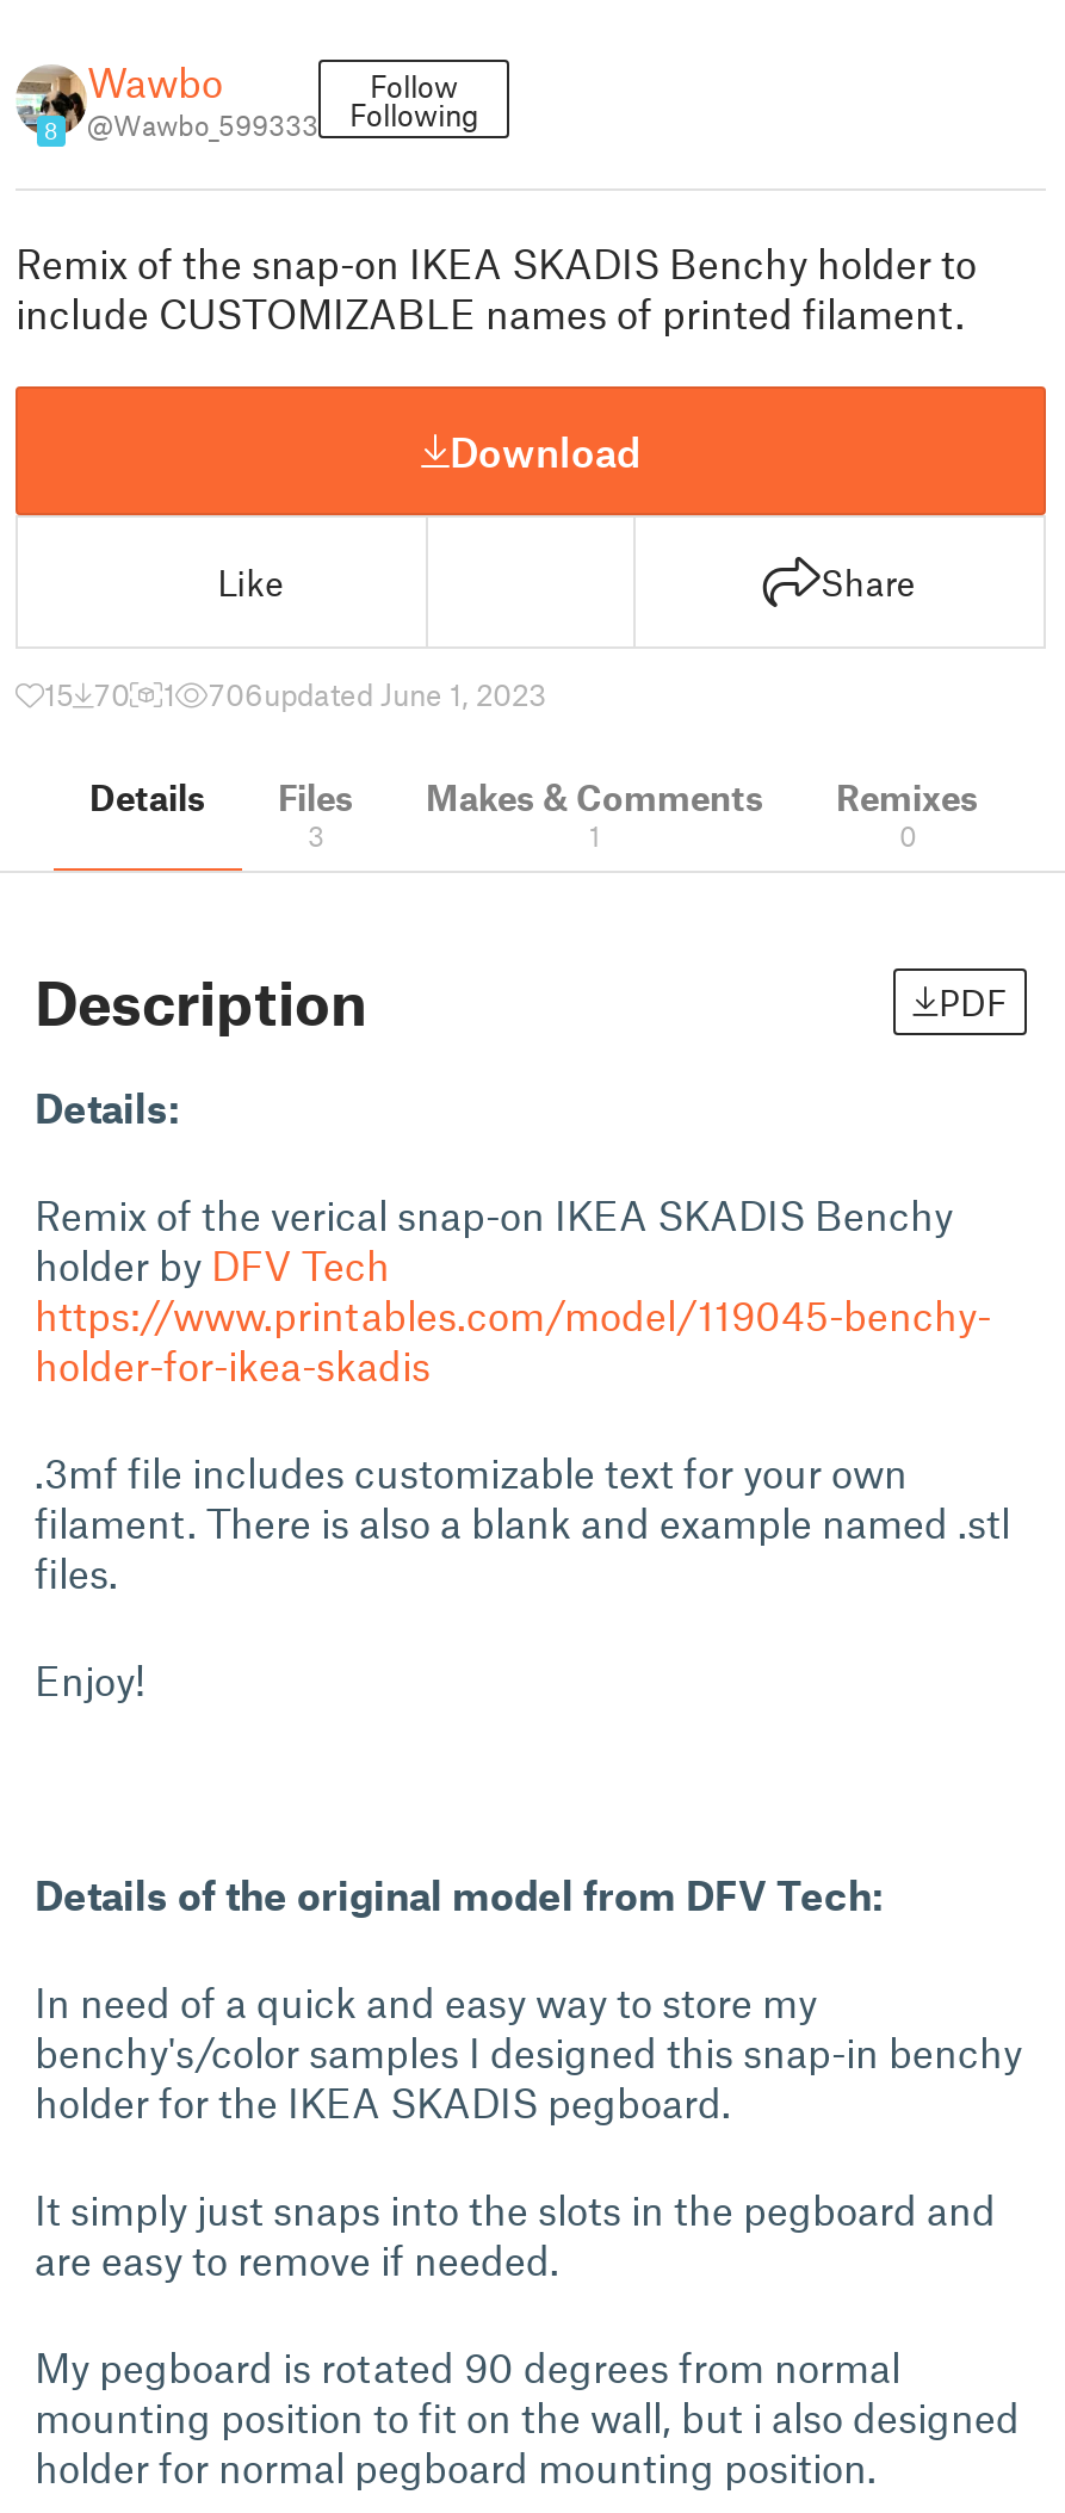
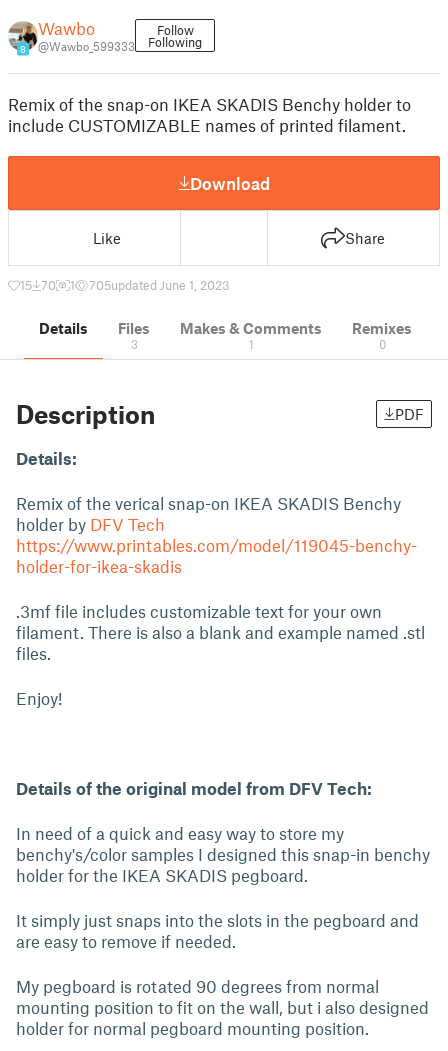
- 15 70 1 706updated June 1, 2023
+ 15 70 1 705updated June 1, 2023
